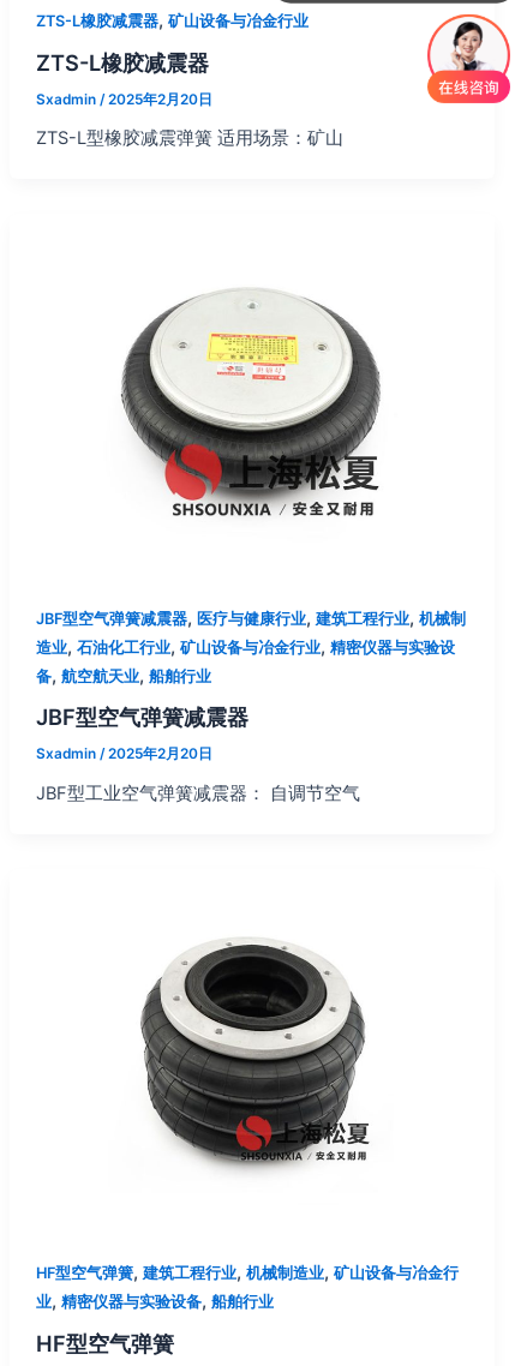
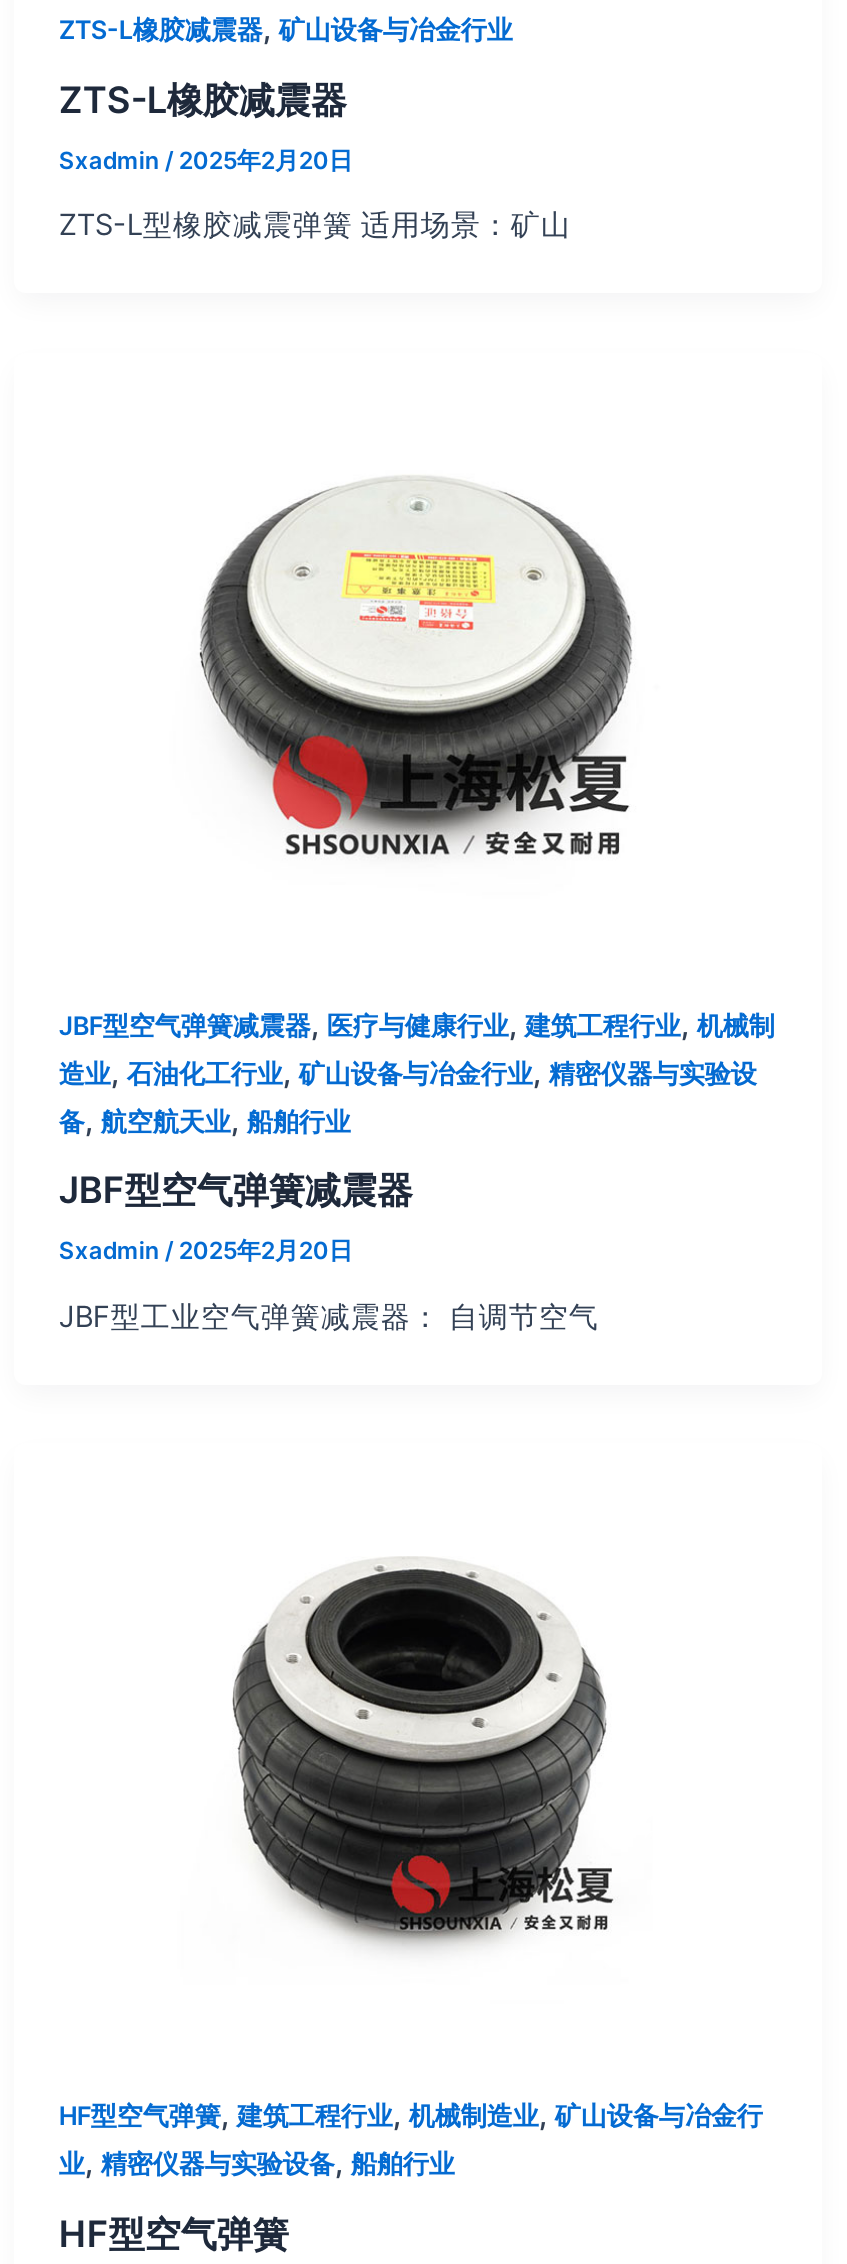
- [image]
